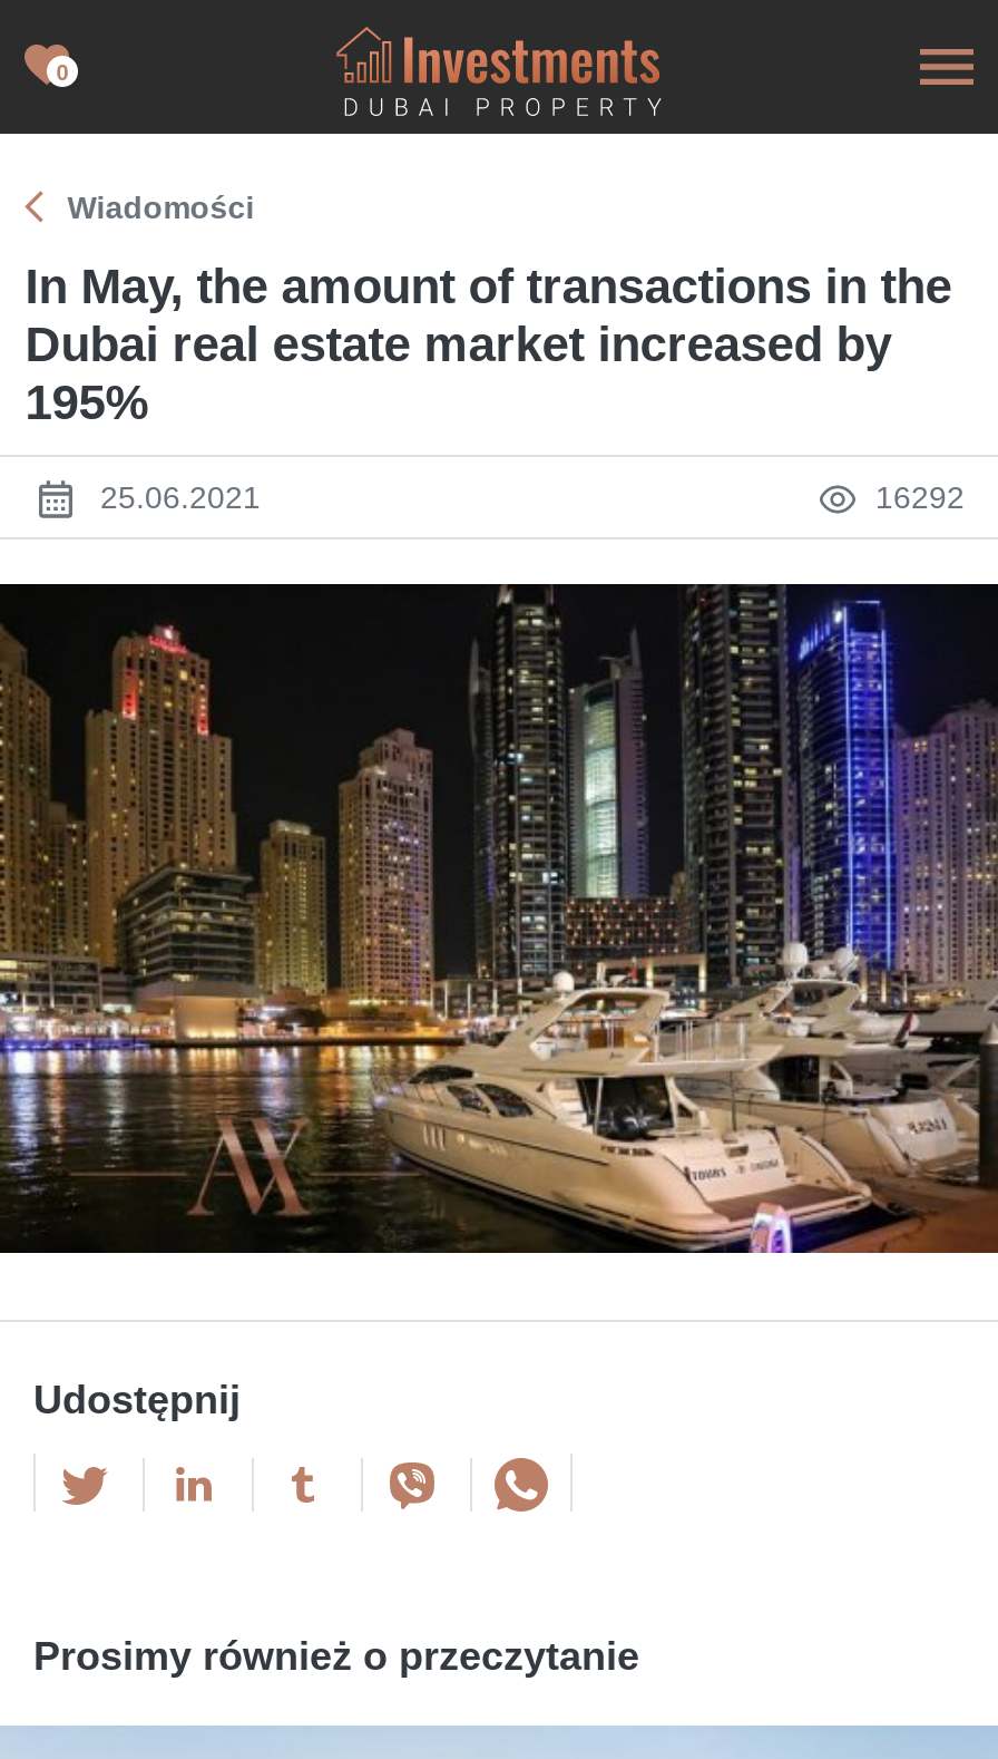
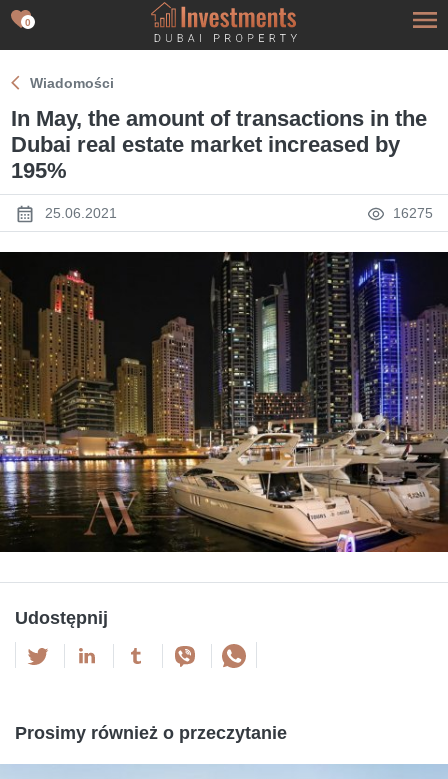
- 16292
+ 16275
